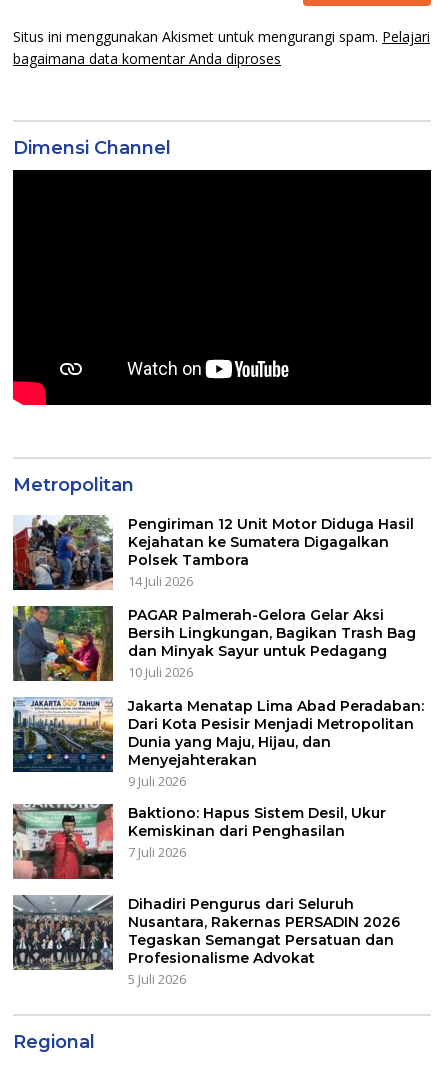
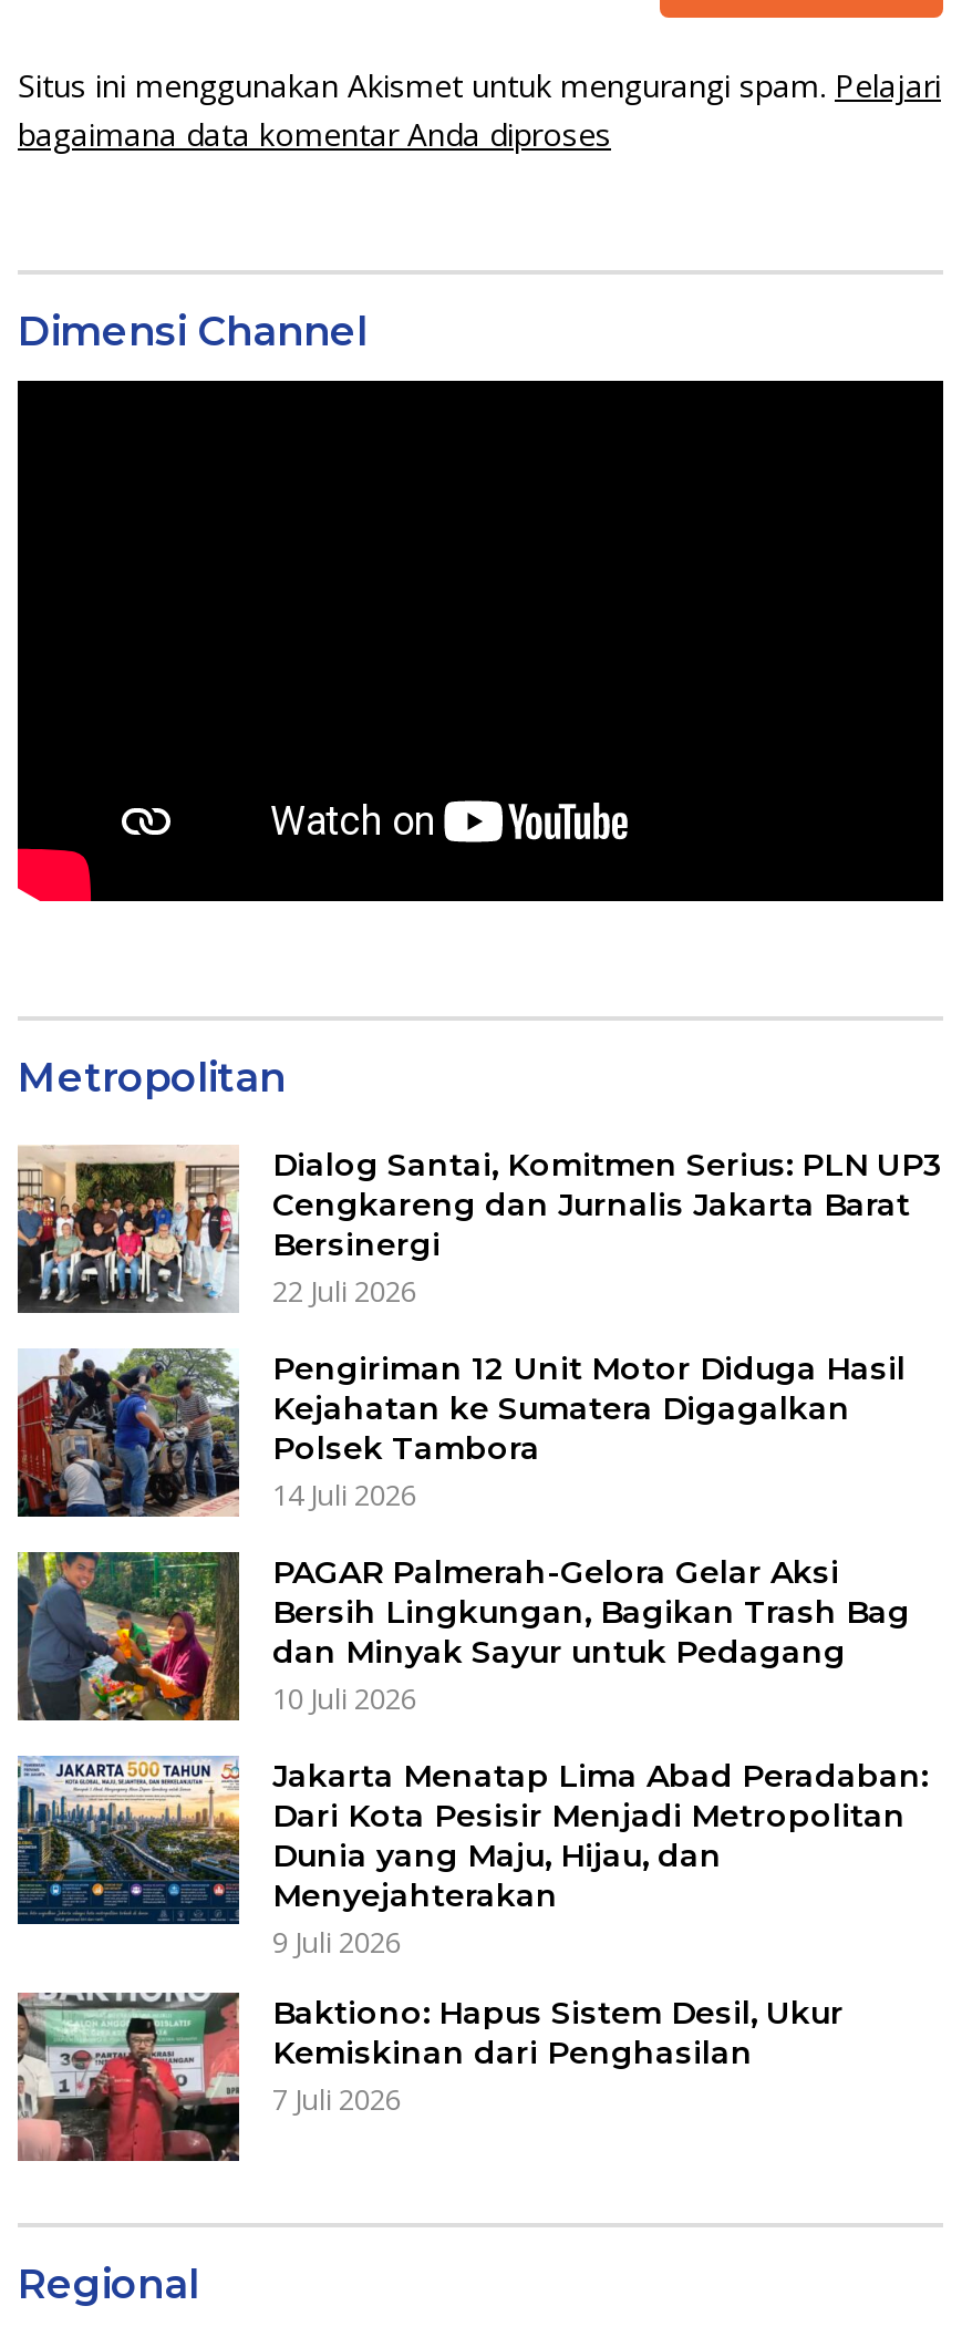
+ [image]
+ Dialog Santai, Komitmen Serius: PLN UP3
+ Cengkareng dan Jurnalis Jakarta Barat
+ Bersinergi
+ 22 Juli 2026

moved down: [image] | Pengiriman 12 Unit Motor Diduga Hasil | Kejahatan ke Sumatera Digagalkan | ... | Kemiskinan dari Penghasilan | 7 Juli 2026

- [image]
- Dihadiri Pengurus dari Seluruh
- Nusantara, Rakernas PERSADIN 2026
- Tegaskan Semangat Persatuan dan
- Profesionalisme Advokat
- 5 Juli 2026
